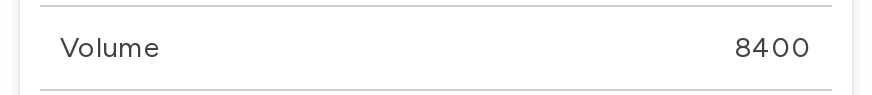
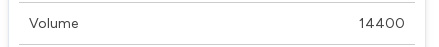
- 8400
+ 14400
